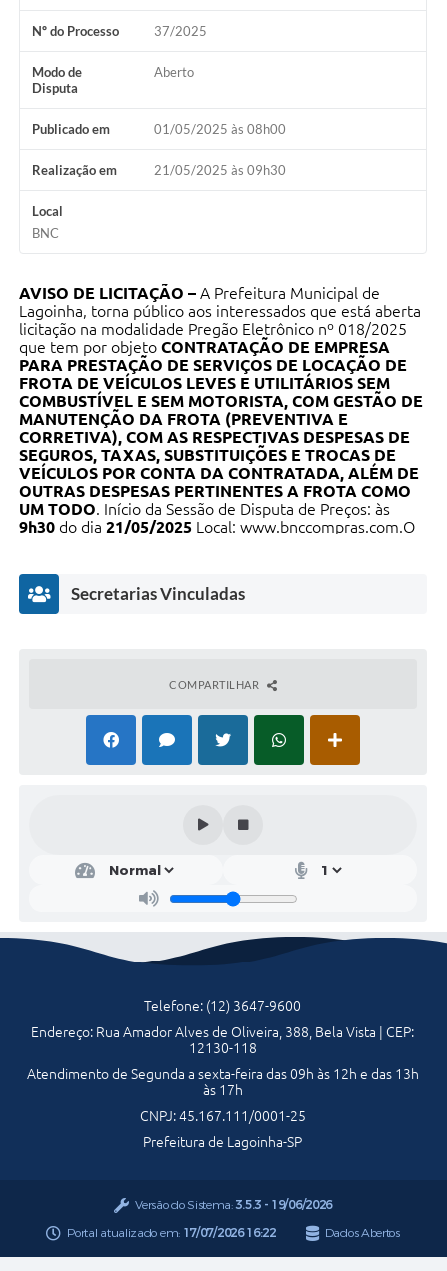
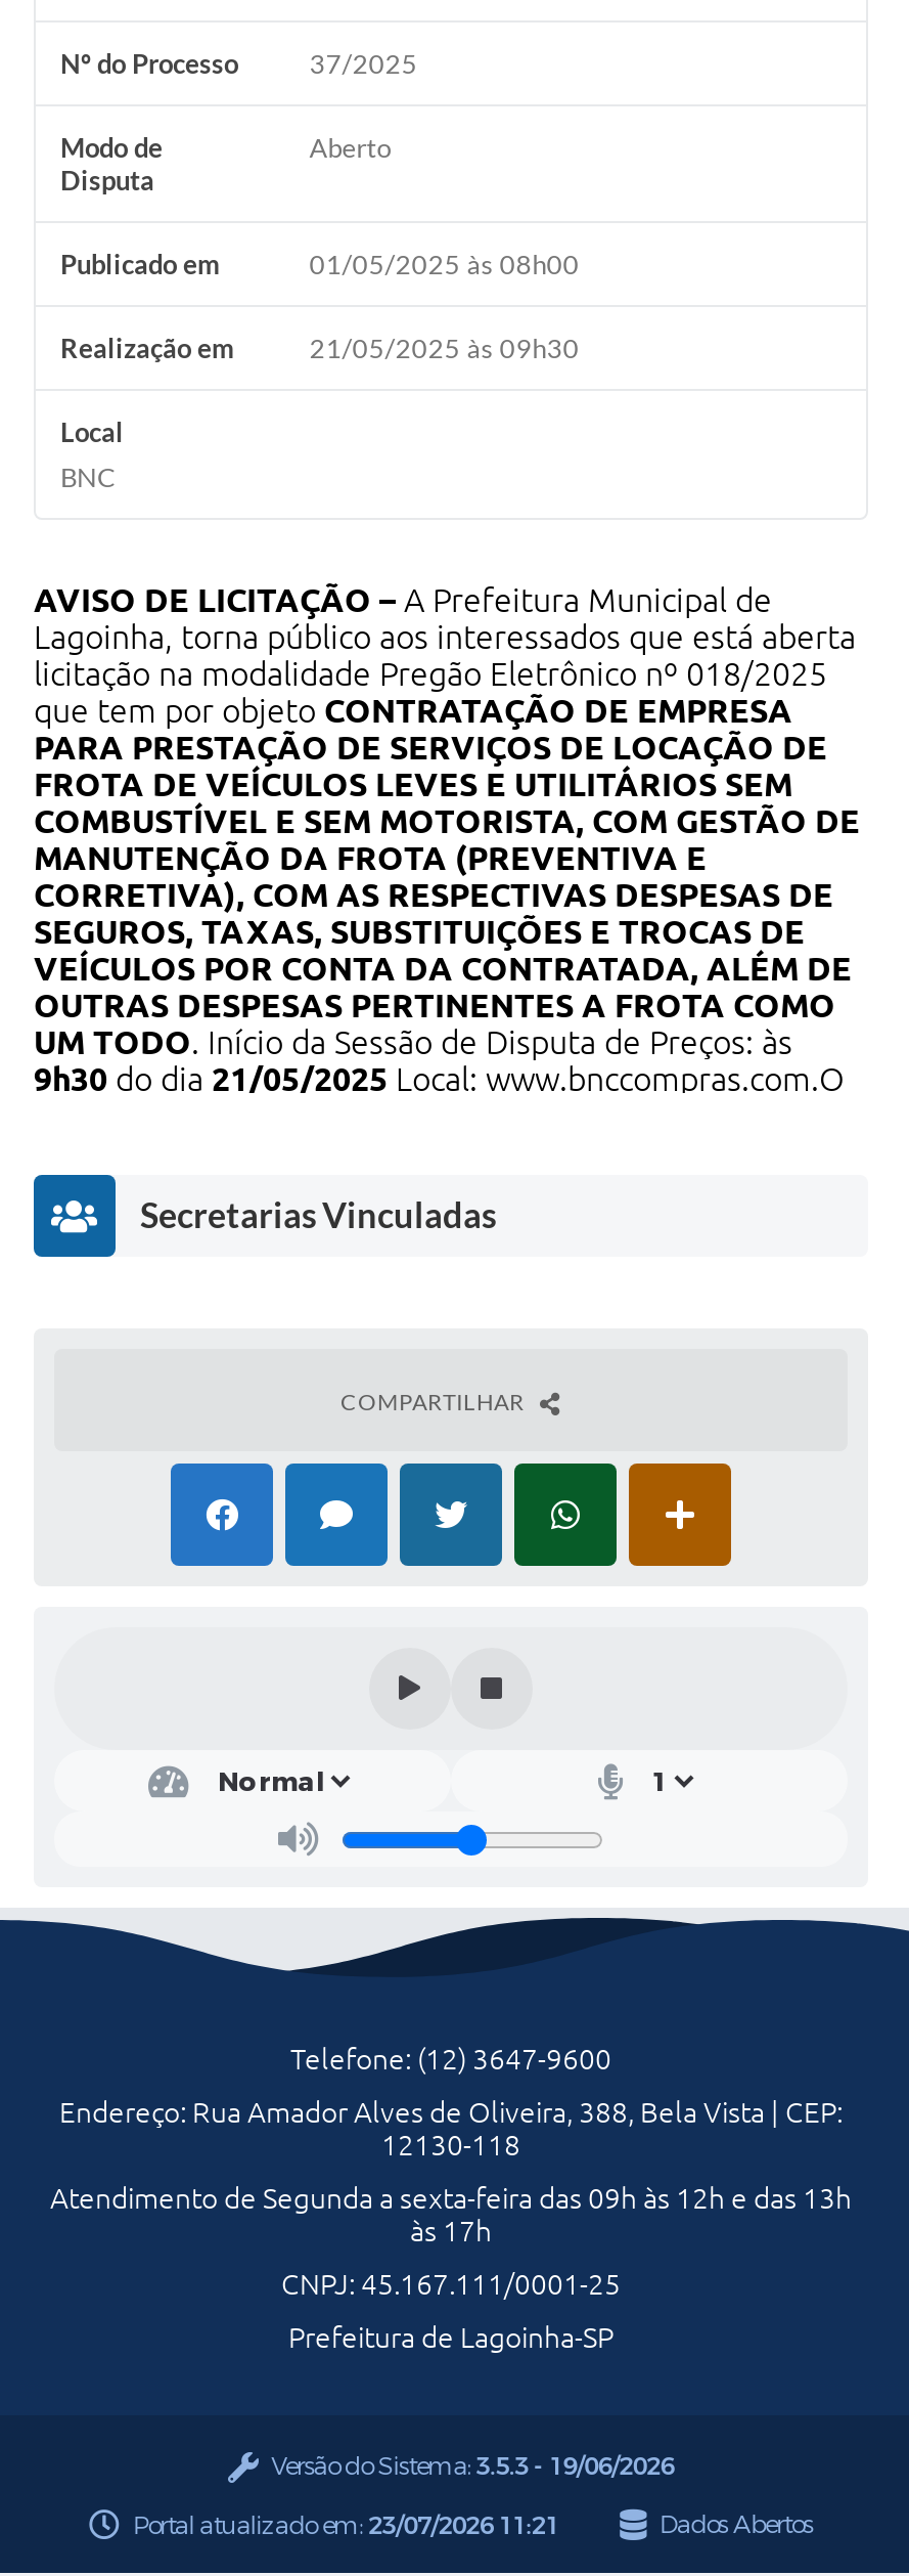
- Portal atualizado em: 17/07/2026 16:22
+ Portal atualizado em: 23/07/2026 11:21
